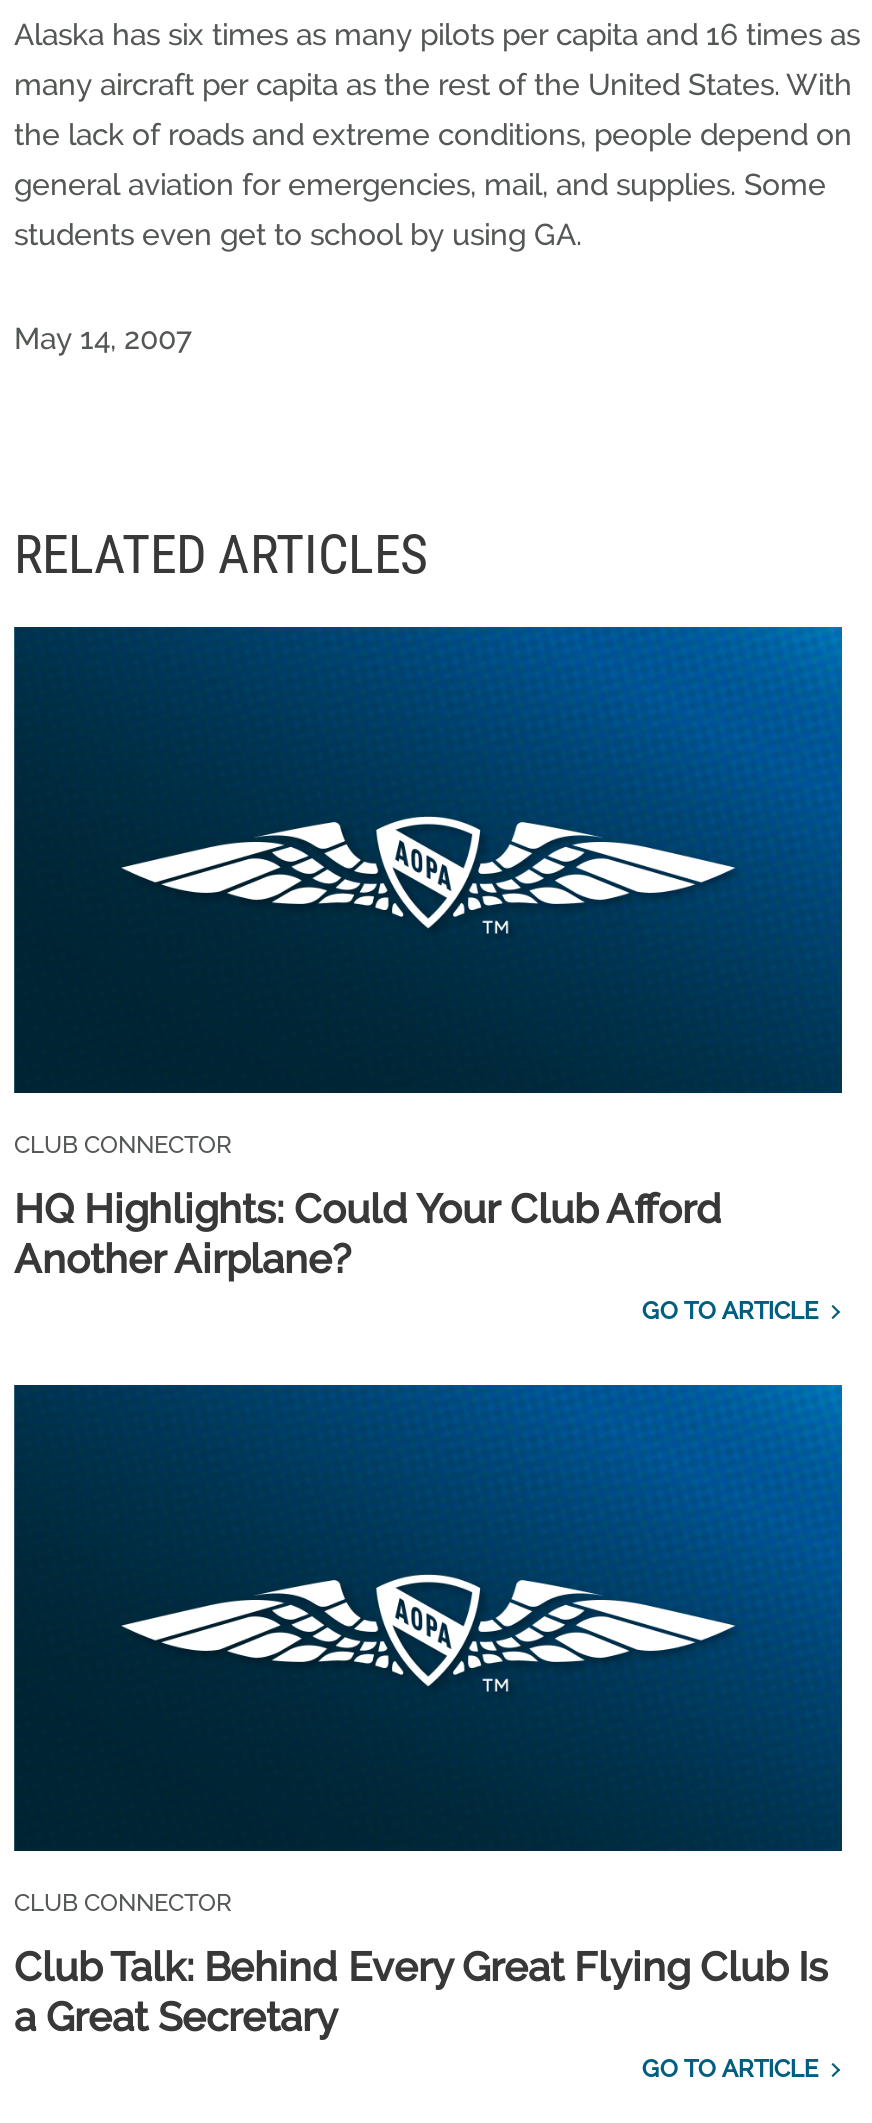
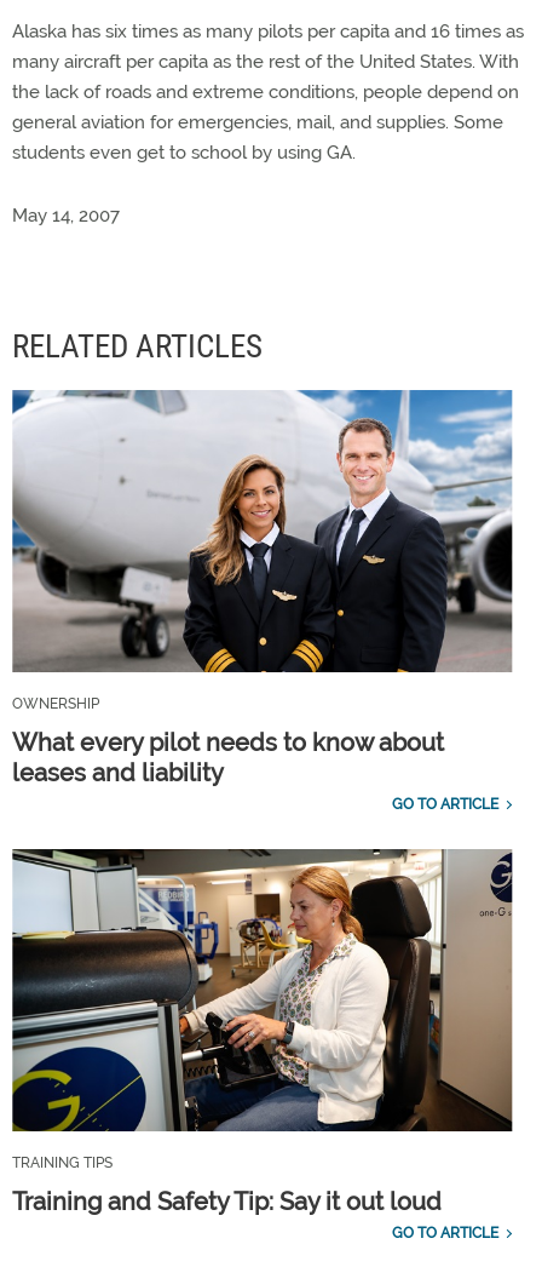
- [image]
- CLUB CONNECTOR
+ [image]
+ OWNERSHIP

- HQ Highlights: Could Your Club Afford
- Another Airplane?
+ What every pilot needs to know about
+ leases and liability

- [image]
- CLUB CONNECTOR
+ [image]
+ TRAINING TIPS

- Club Talk: Behind Every Great Flying Club Is
- a Great Secretary
+ Training and Safety Tip: Say it out loud
